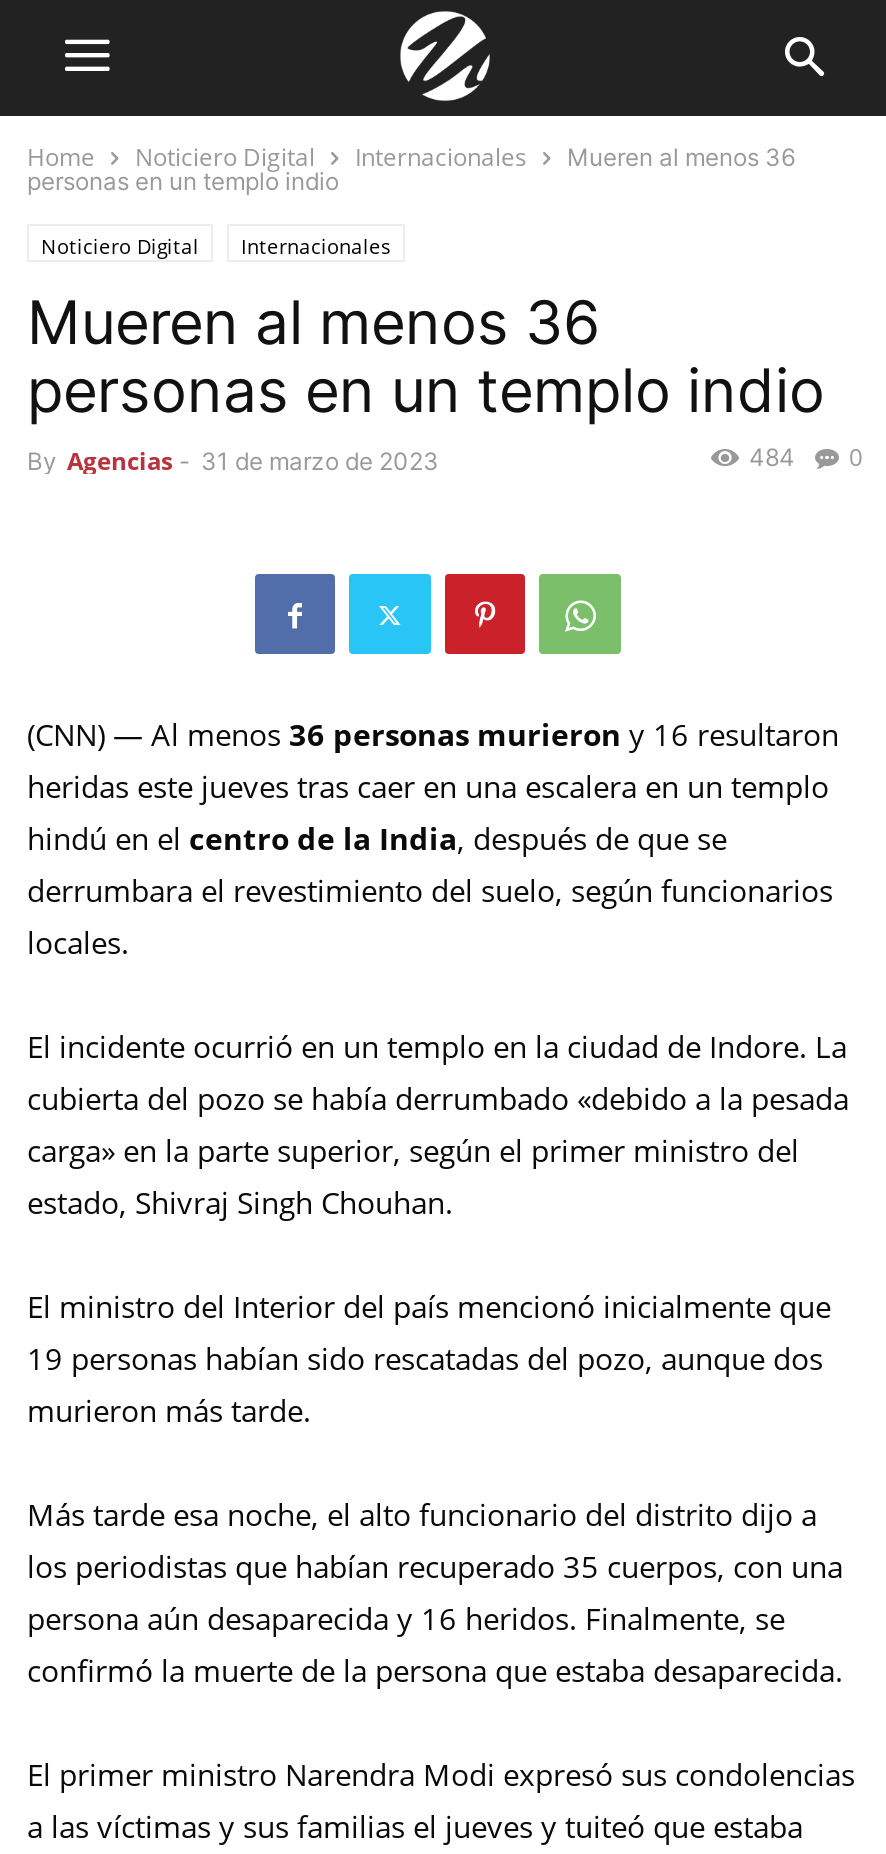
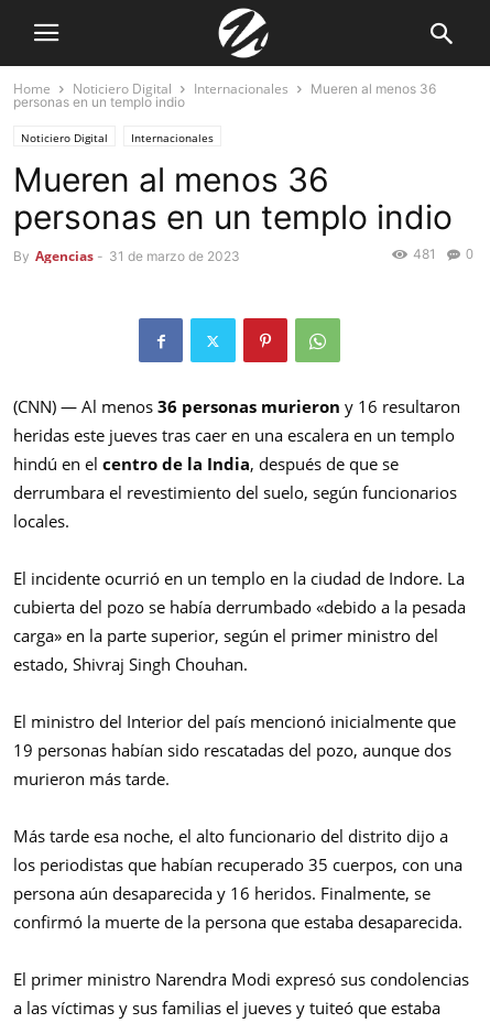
- 484 0
+ 481 0
